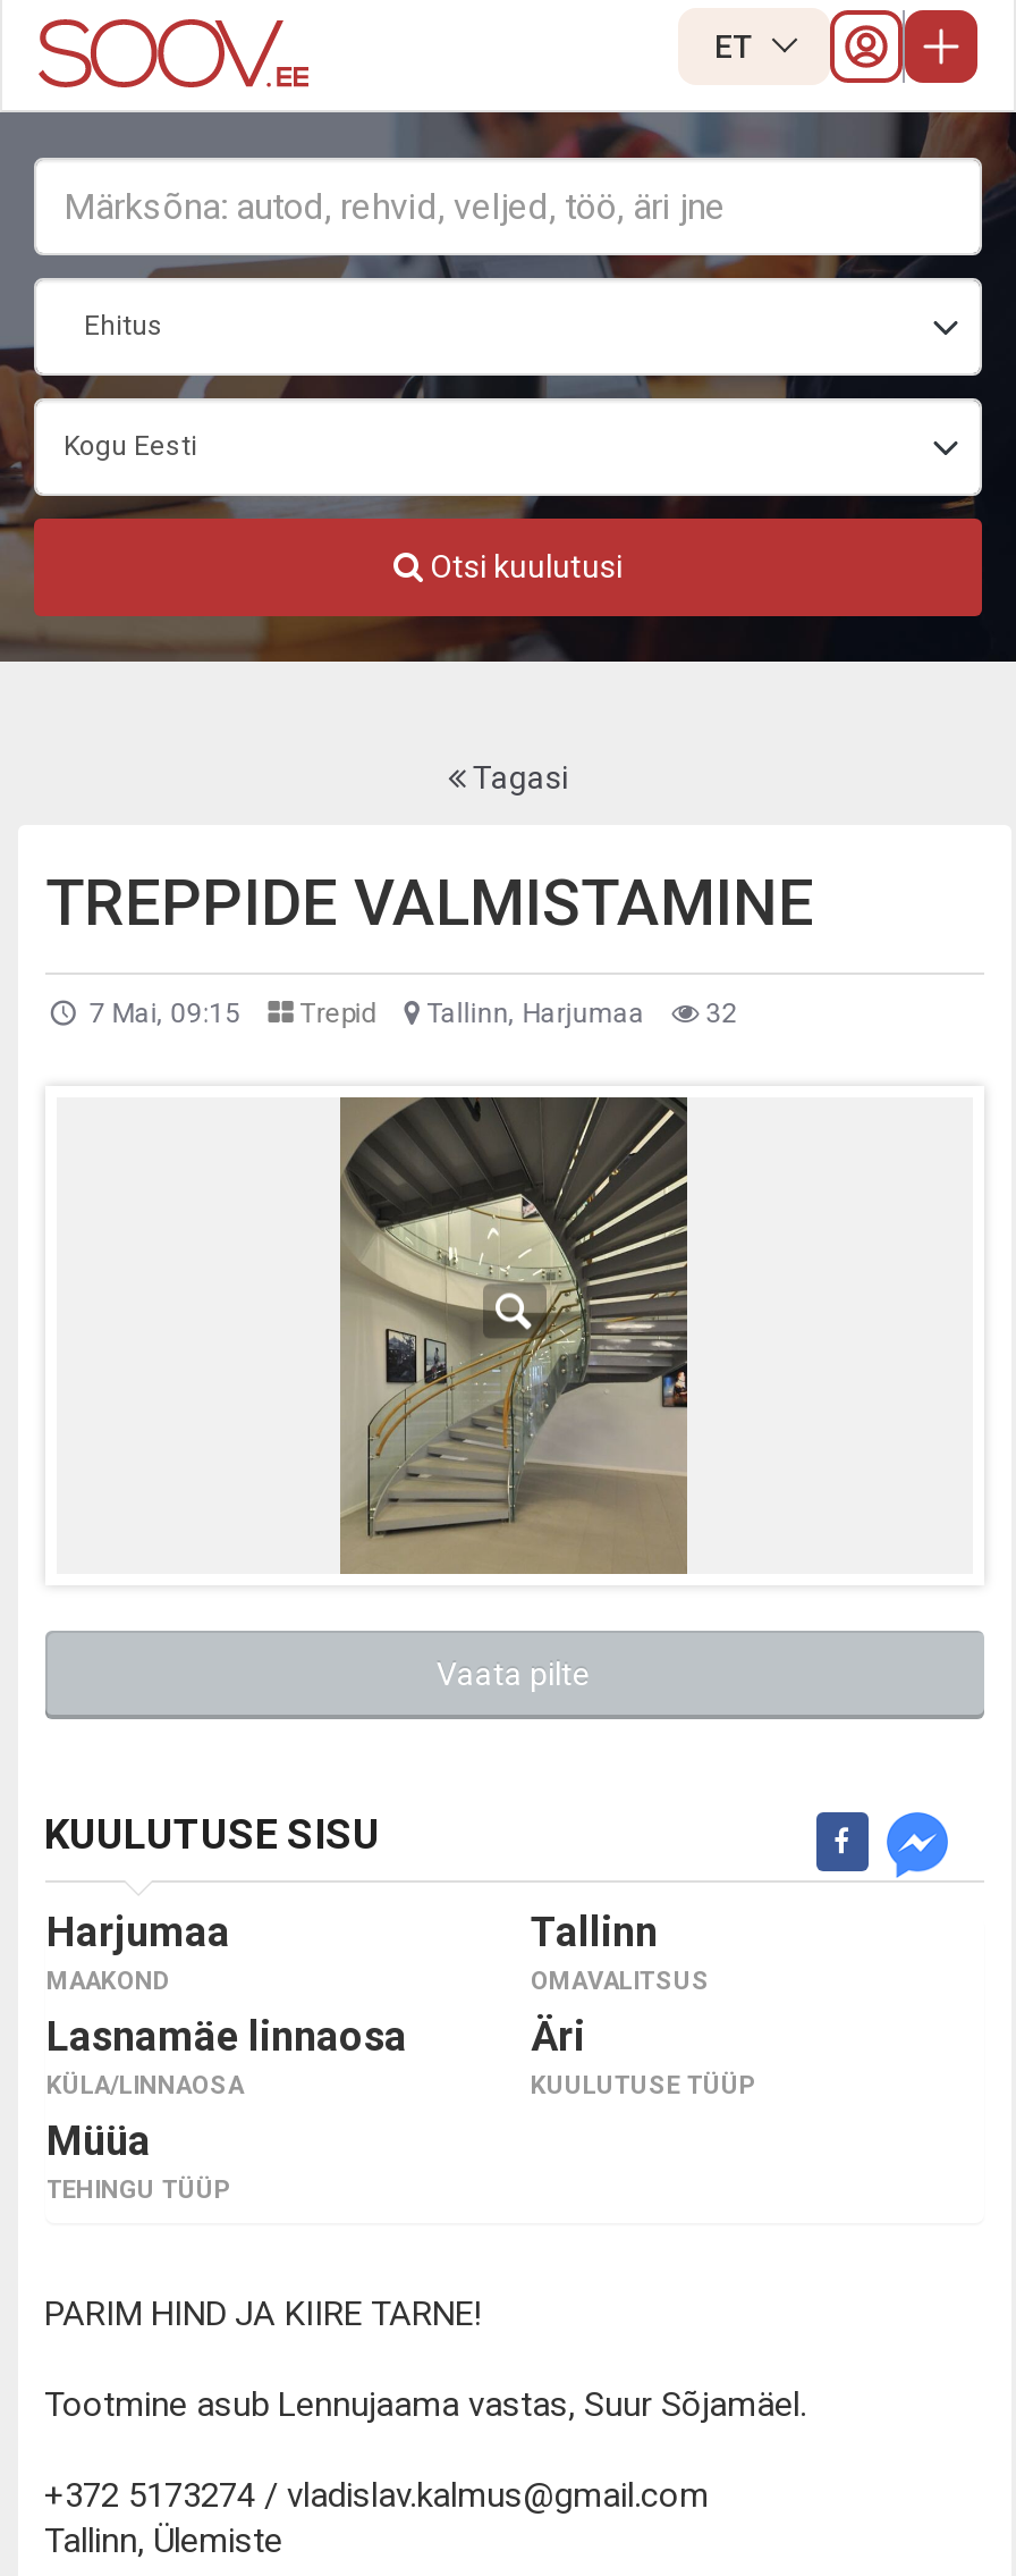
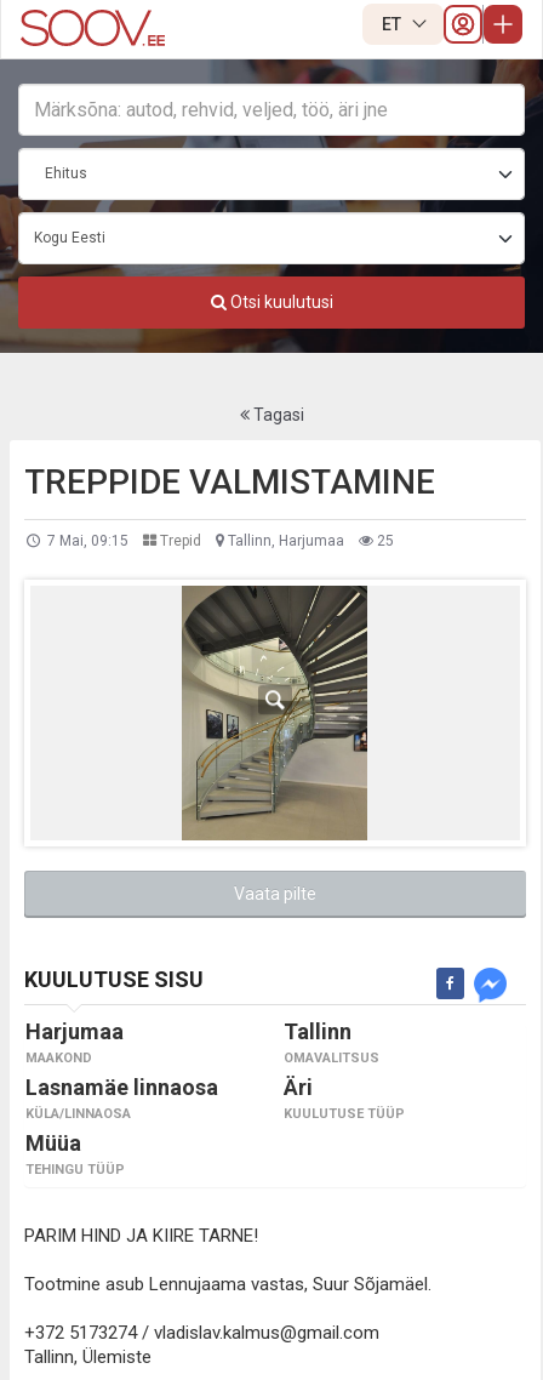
- 7 Mai, 09:15 Trepid Tallinn, Harjumaa 32
+ 7 Mai, 09:15 Trepid Tallinn, Harjumaa 25
